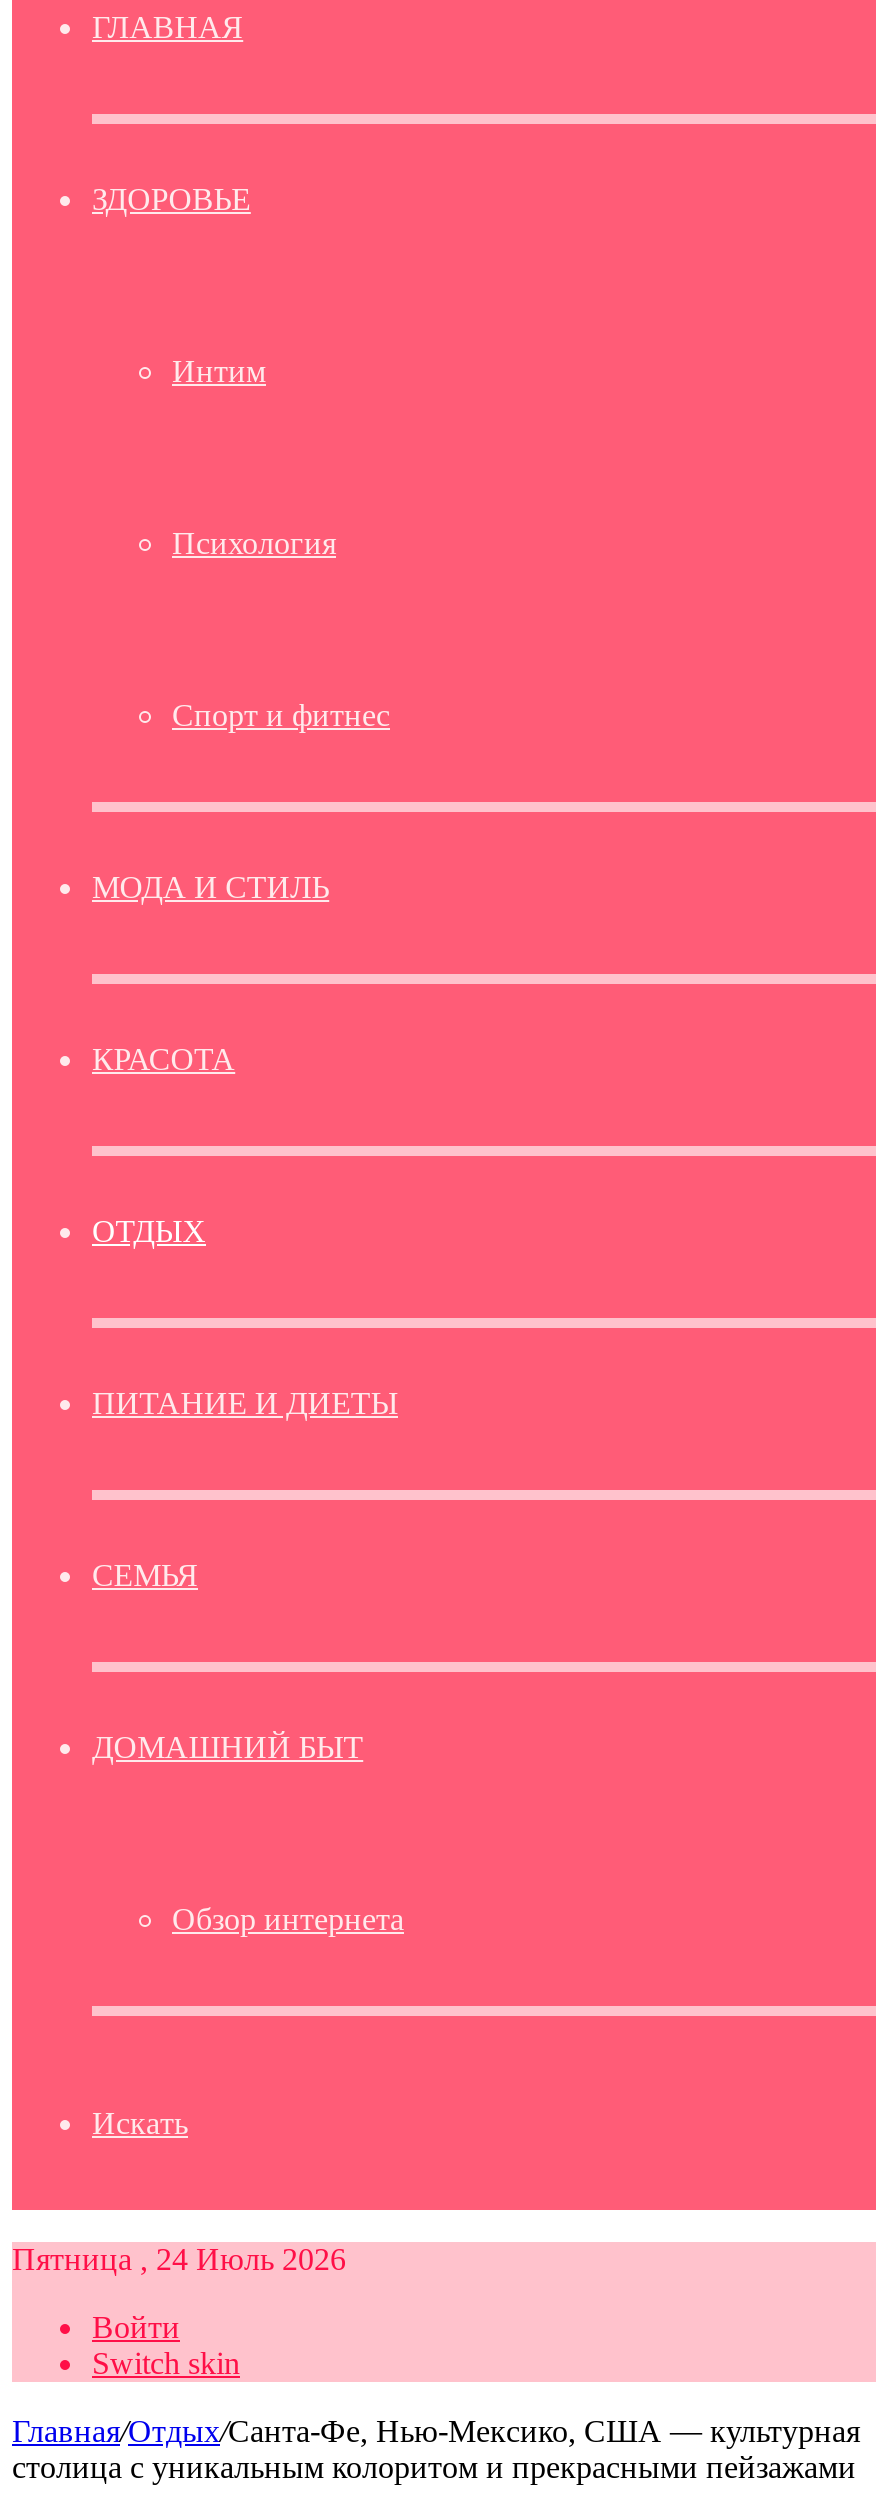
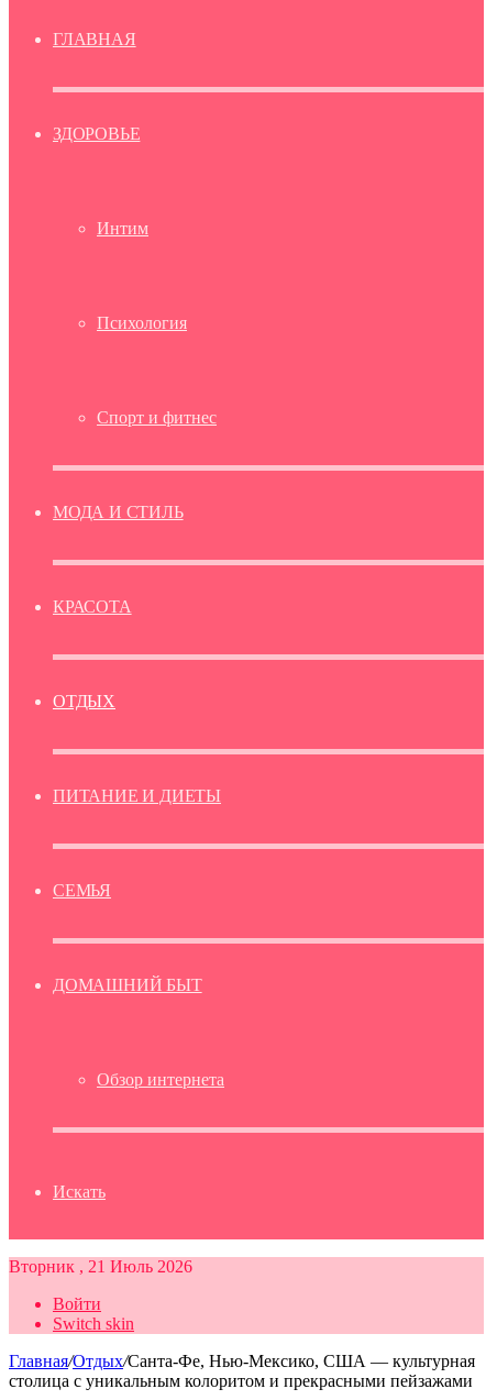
- Пятница , 24 Июль 2026
+ Вторник , 21 Июль 2026
